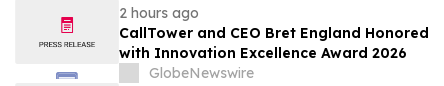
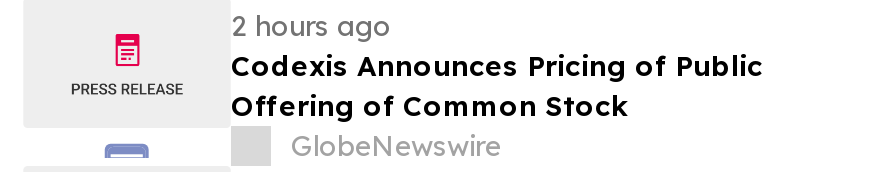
- CallTower and CEO Bret England Honored
- with Innovation Excellence Award 2026
+ Codexis Announces Pricing of Public
+ Offering of Common Stock
